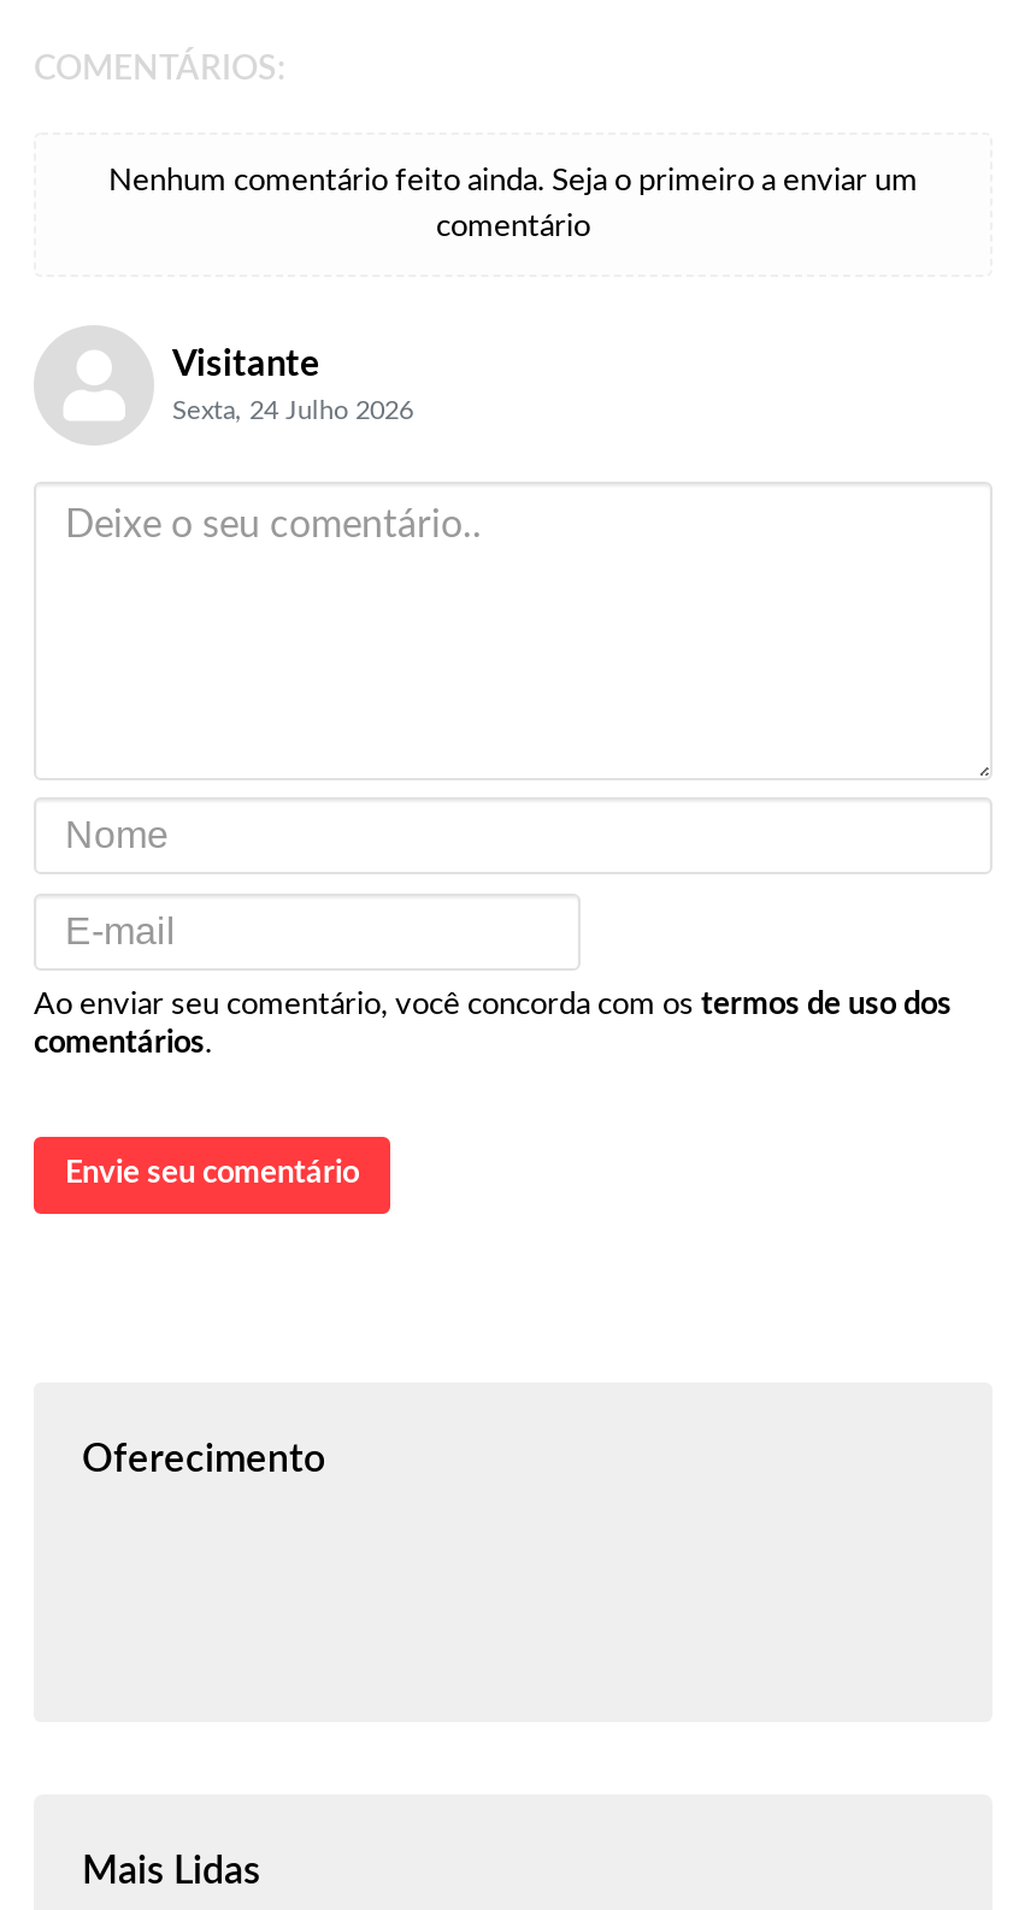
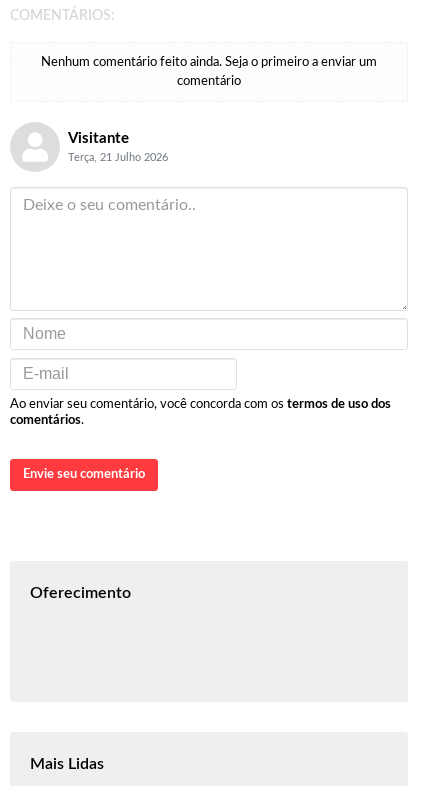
- Sexta, 24 Julho 2026
+ Terça, 21 Julho 2026
